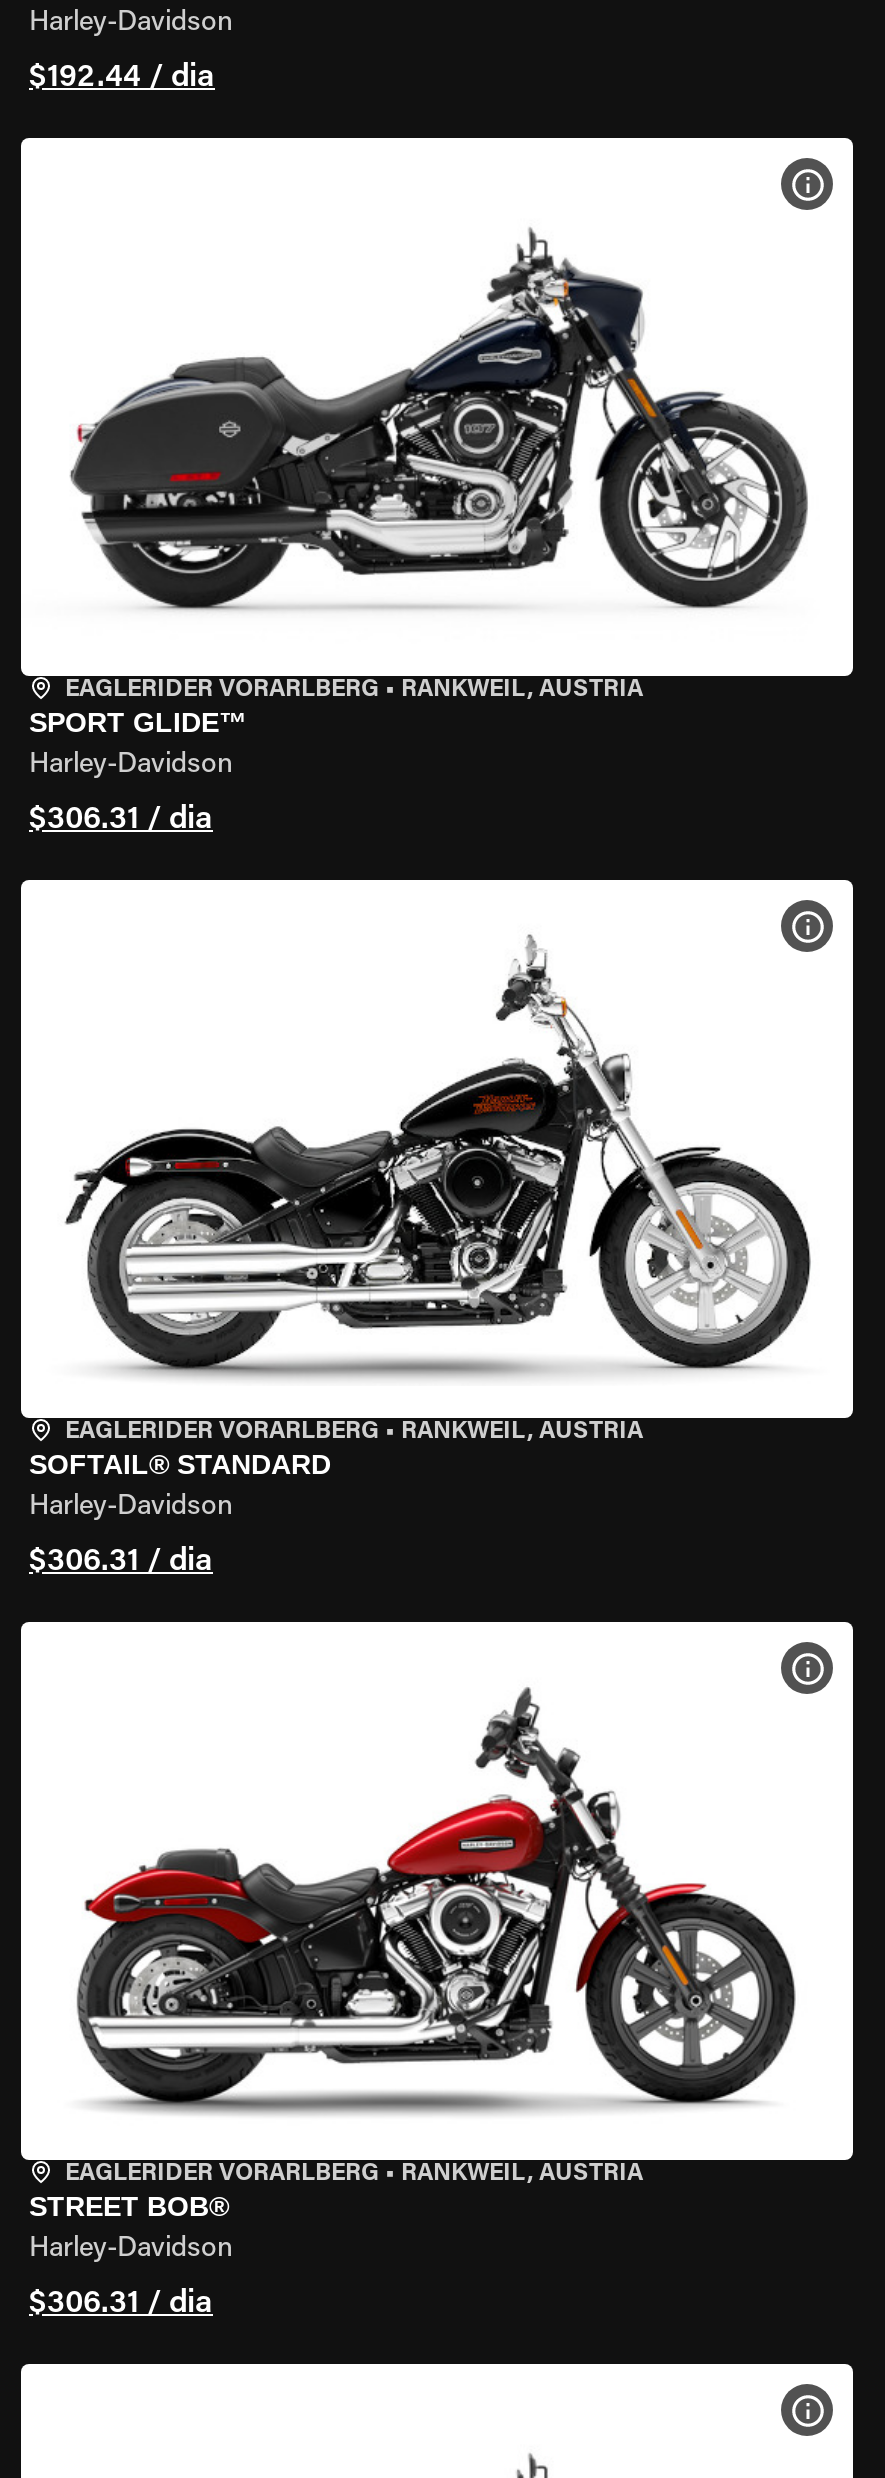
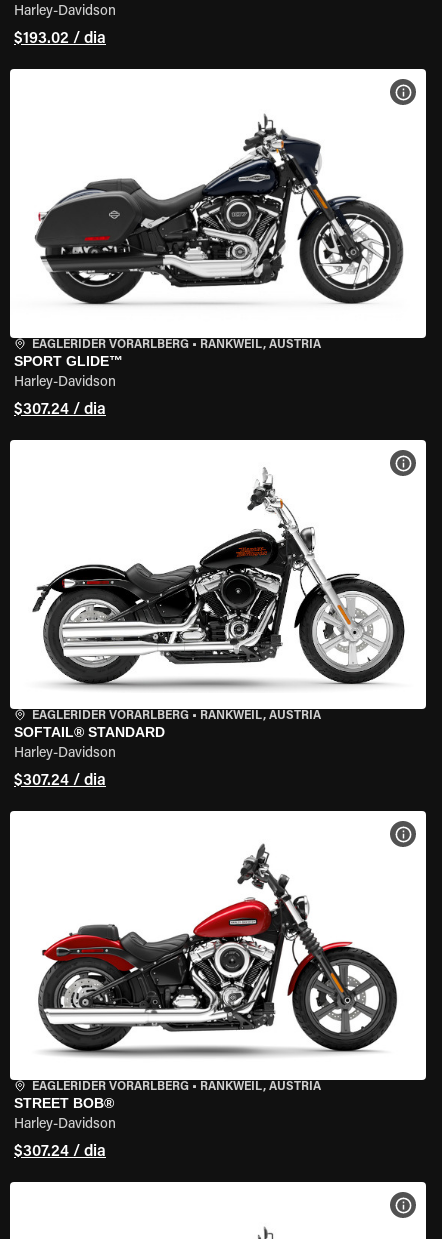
- $192.44 / dia
+ $193.02 / dia

- $306.31 / dia
+ $307.24 / dia

- $306.31 / dia
+ $307.24 / dia

- $306.31 / dia
+ $307.24 / dia
